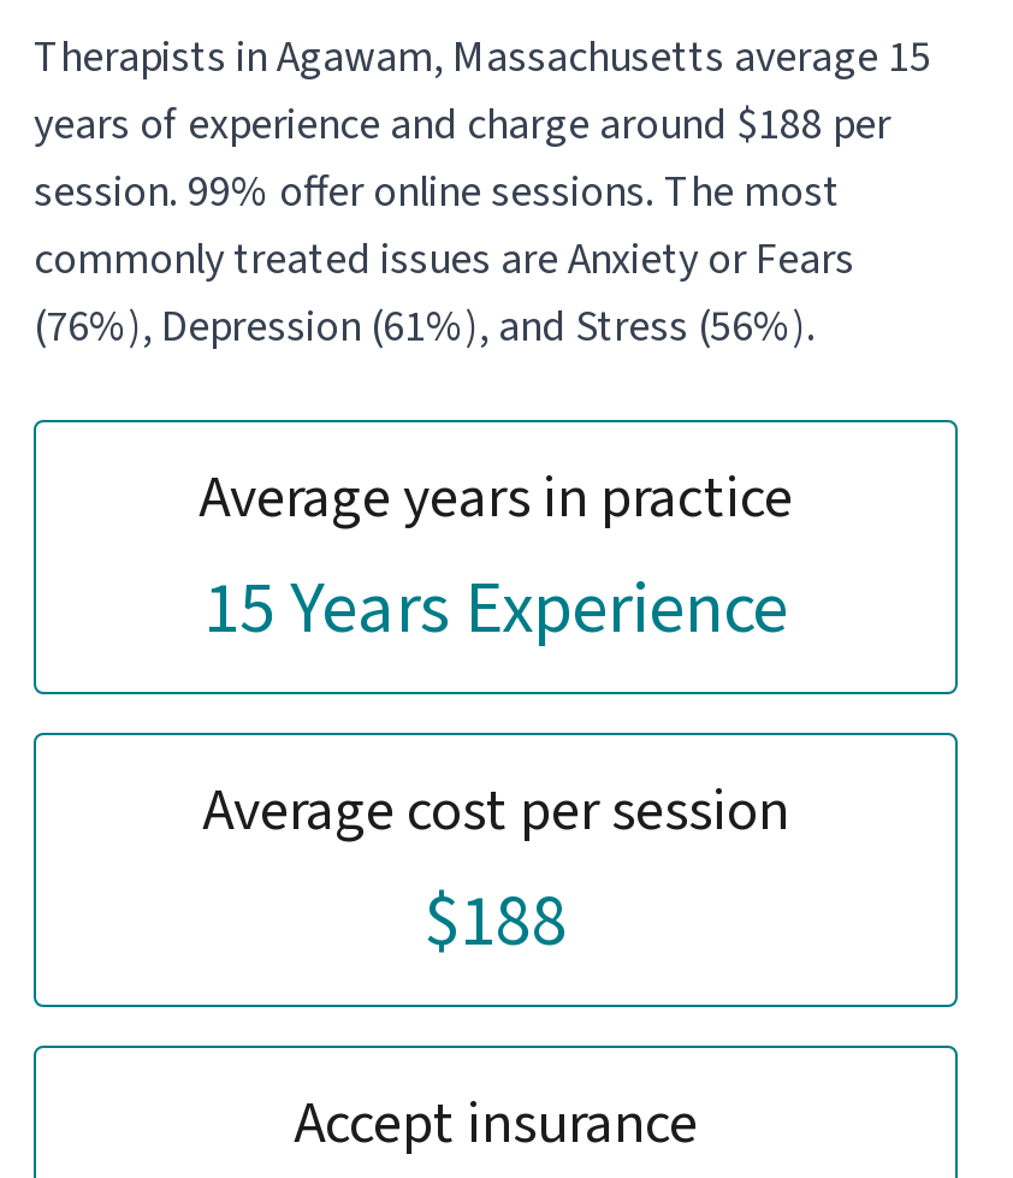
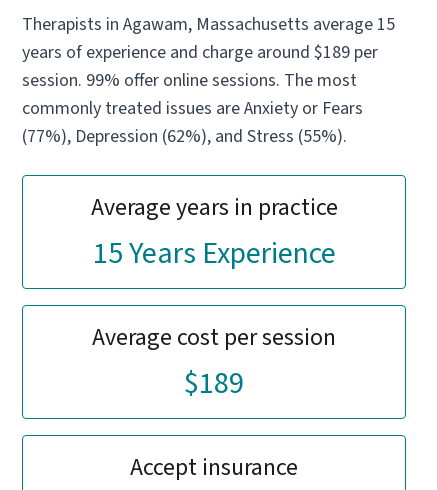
- years of experience and charge around $188 per
+ years of experience and charge around $189 per

- (76%), Depression (61%), and Stress (56%).
+ (77%), Depression (62%), and Stress (55%).

- $188
+ $189
